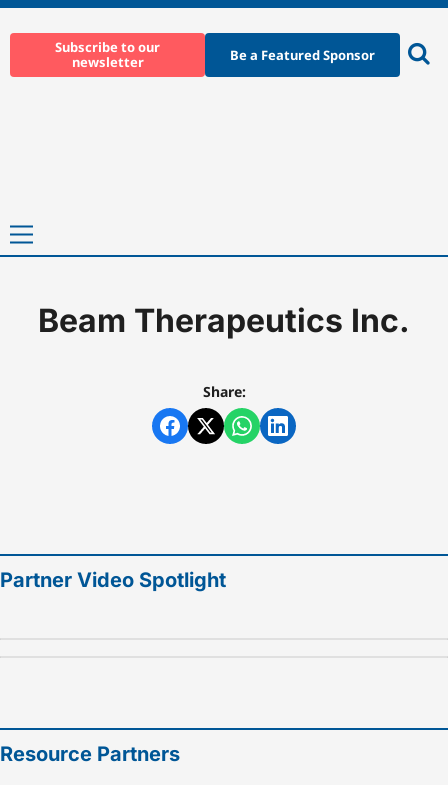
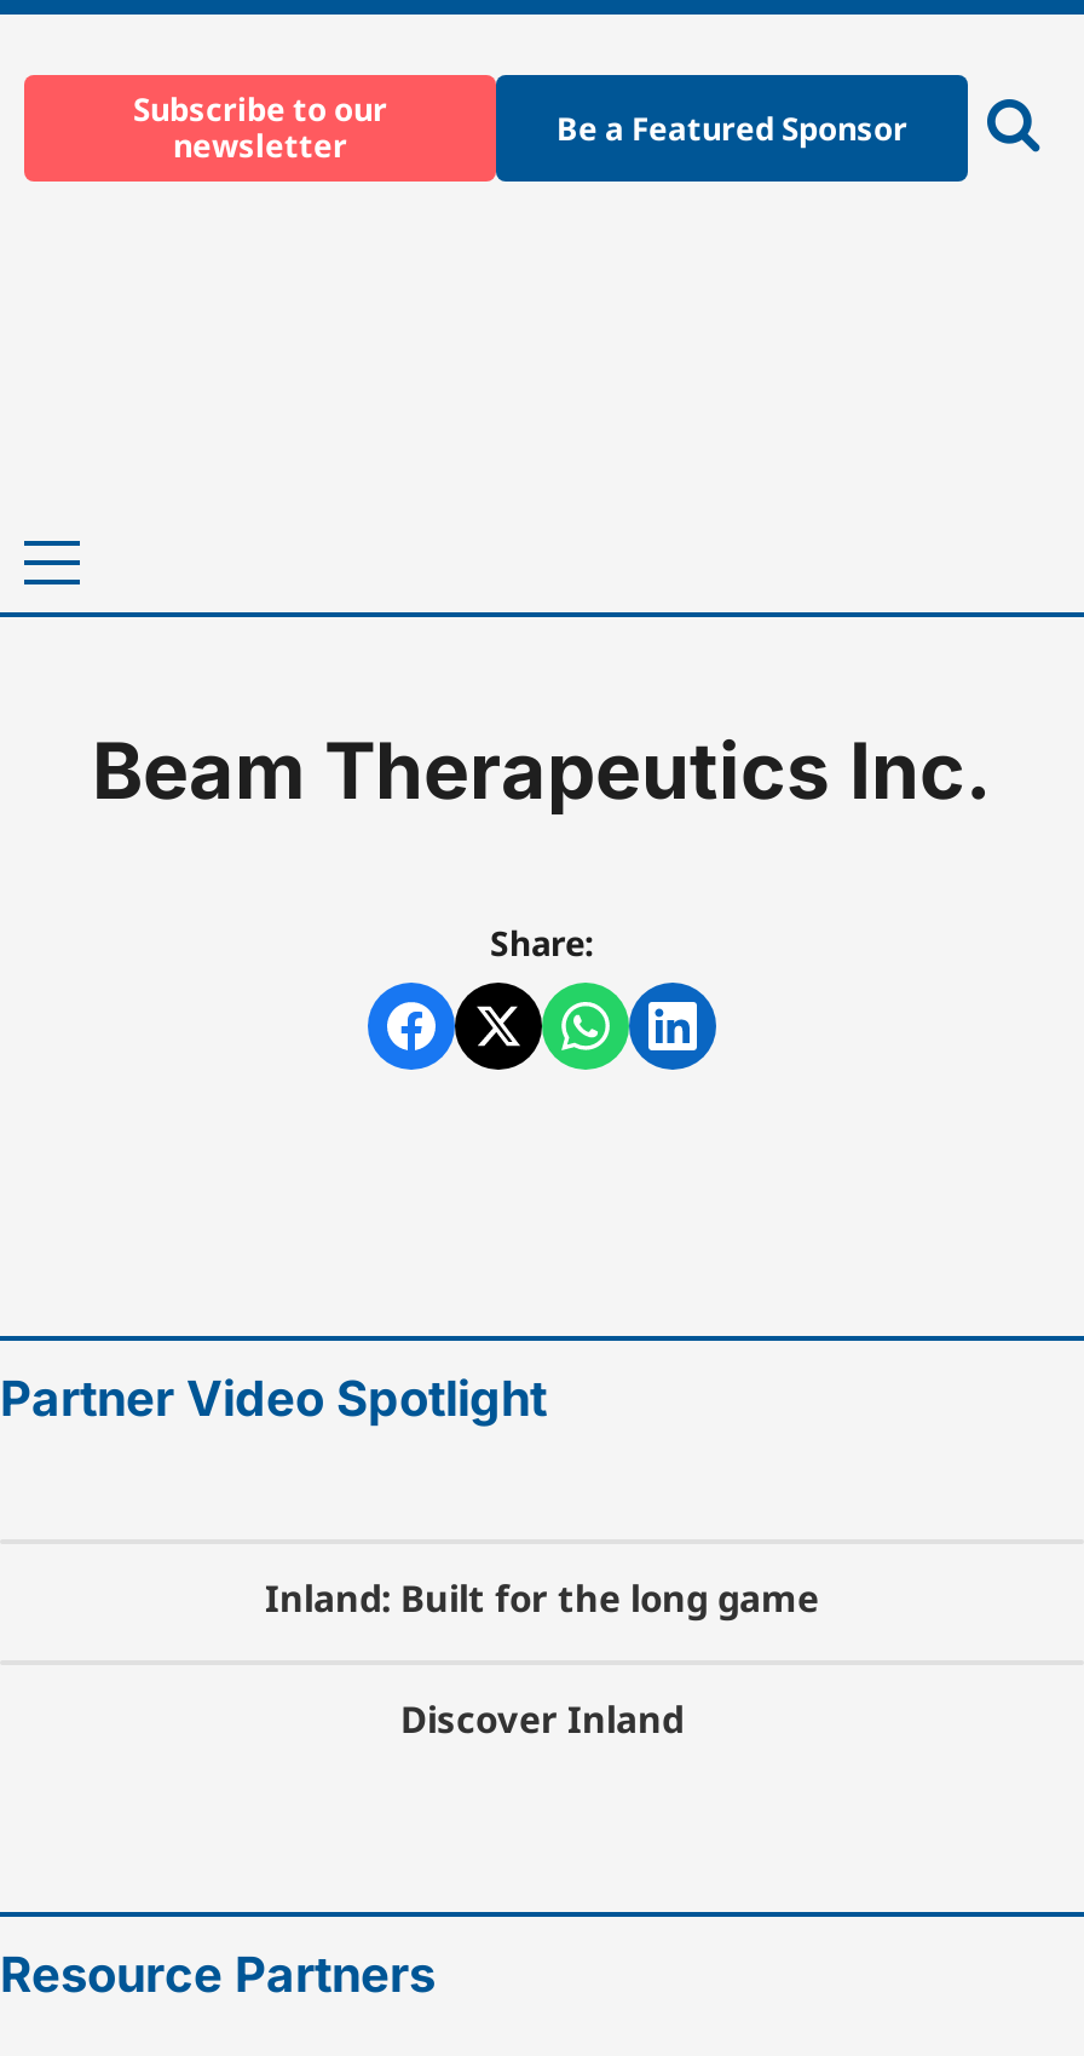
+ Inland: Built for the long game
+ Discover Inland
